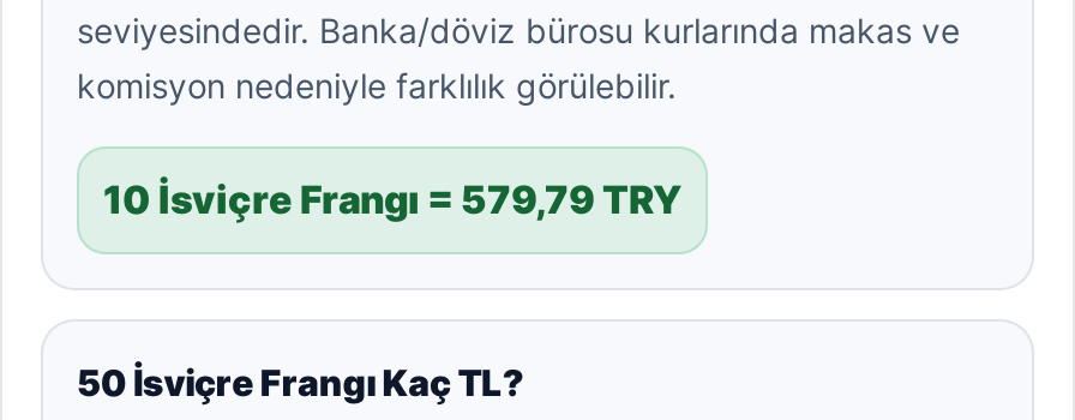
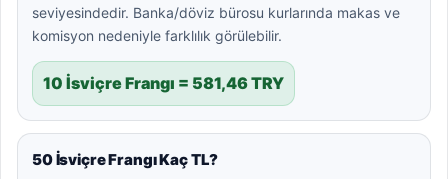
- 10 İsviçre Frangı = 579,79 TRY
+ 10 İsviçre Frangı = 581,46 TRY
